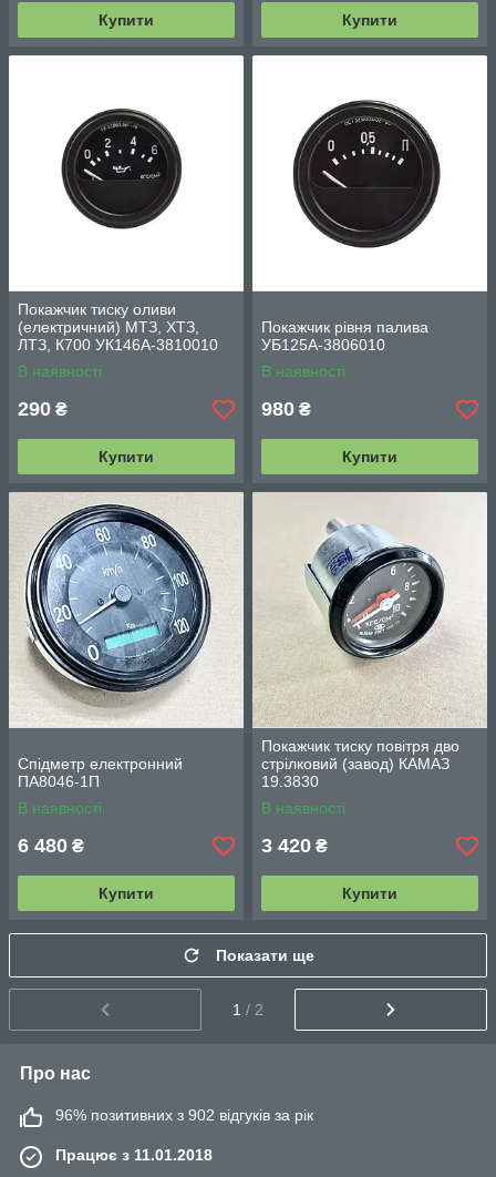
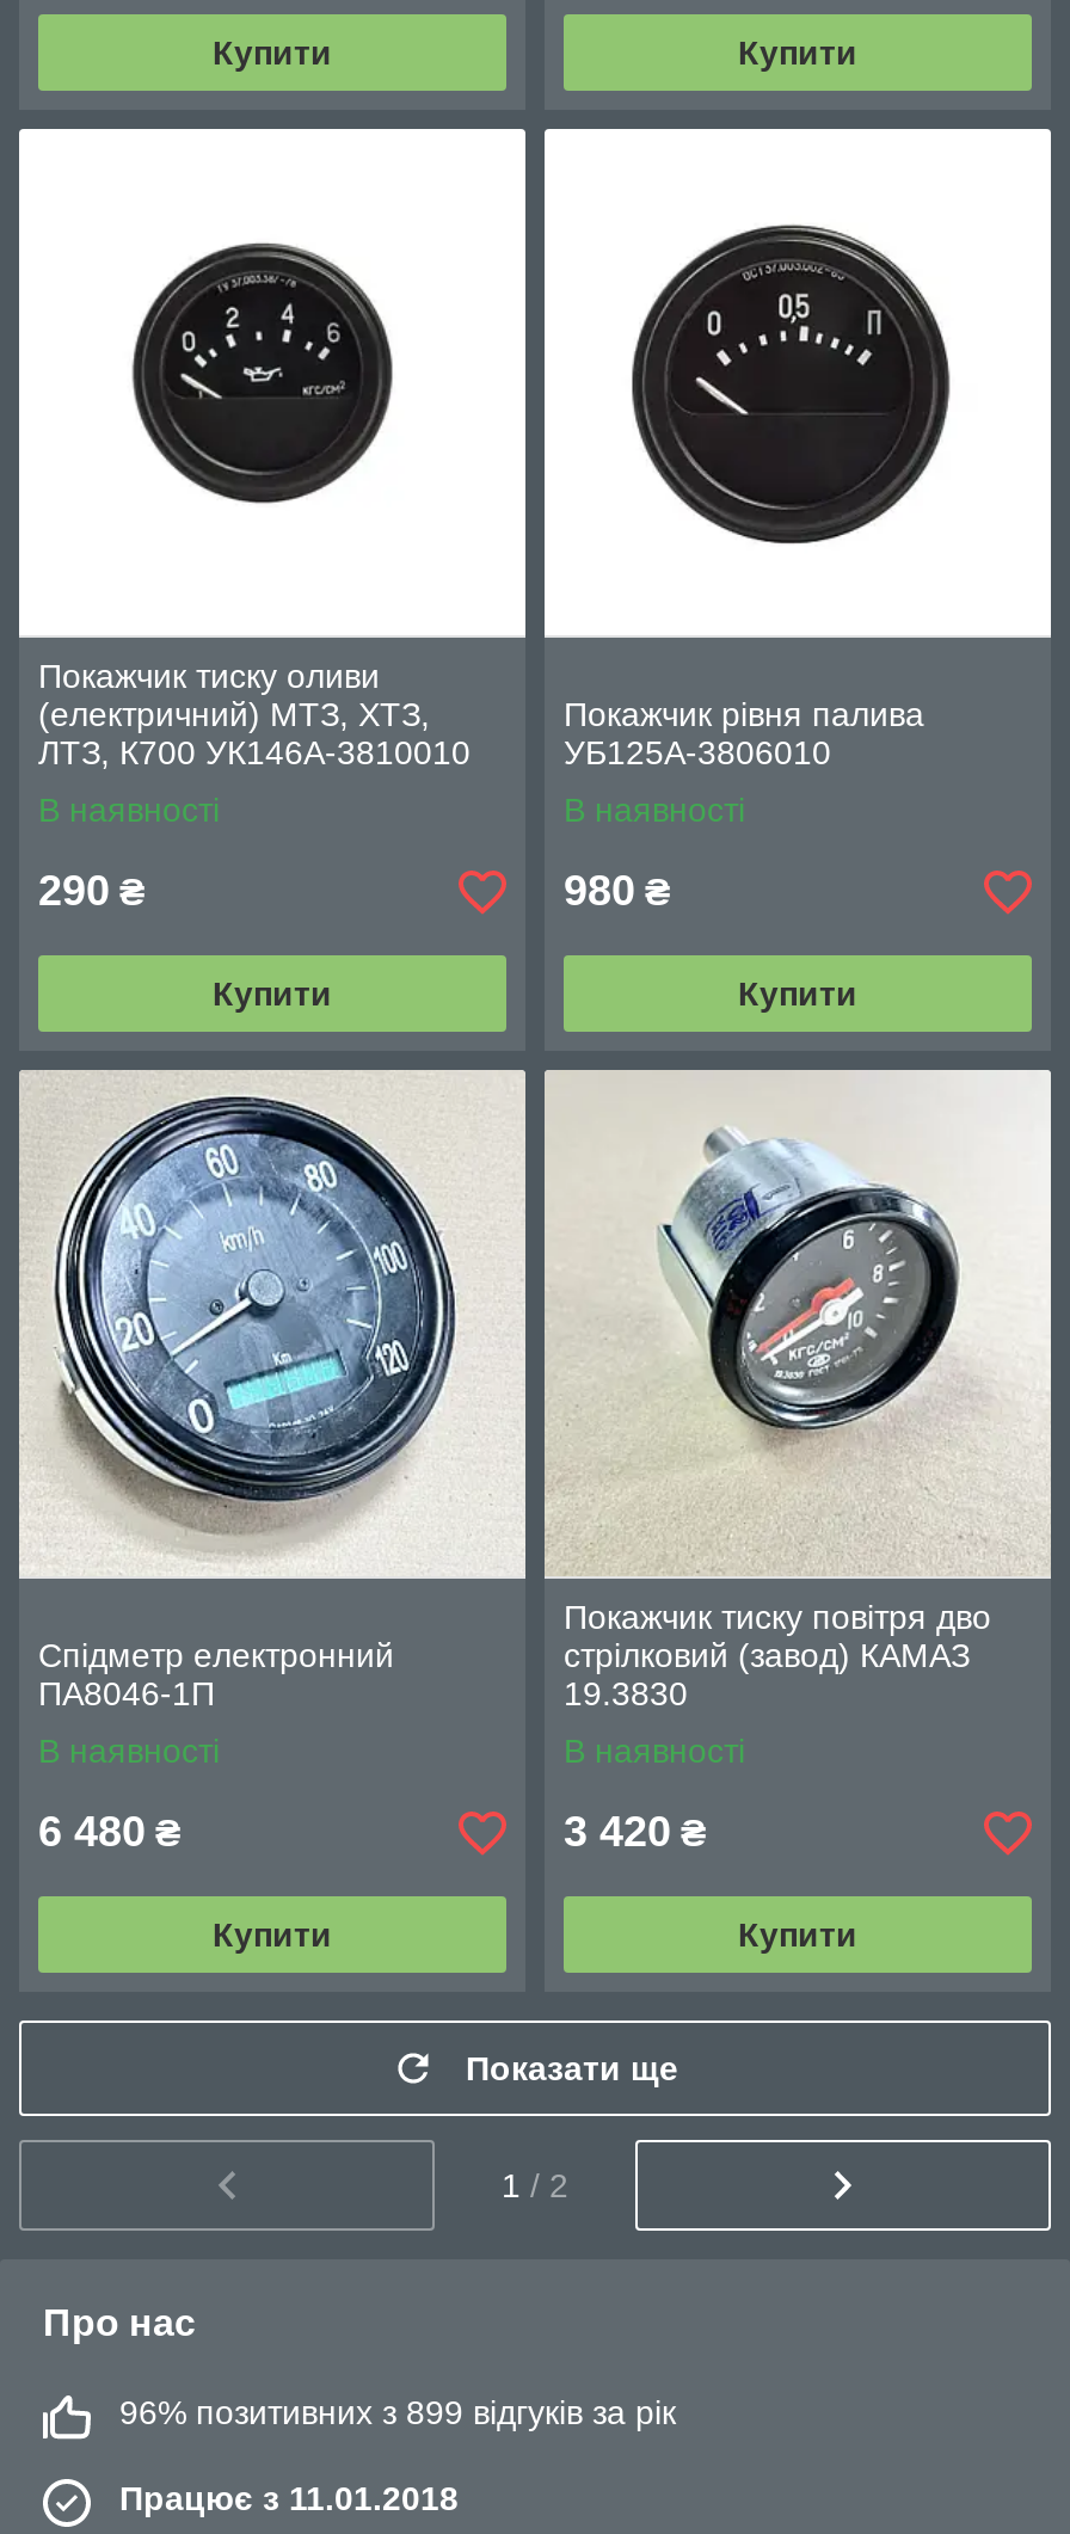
- 96% позитивних з 902 відгуків за рік
+ 96% позитивних з 899 відгуків за рік
